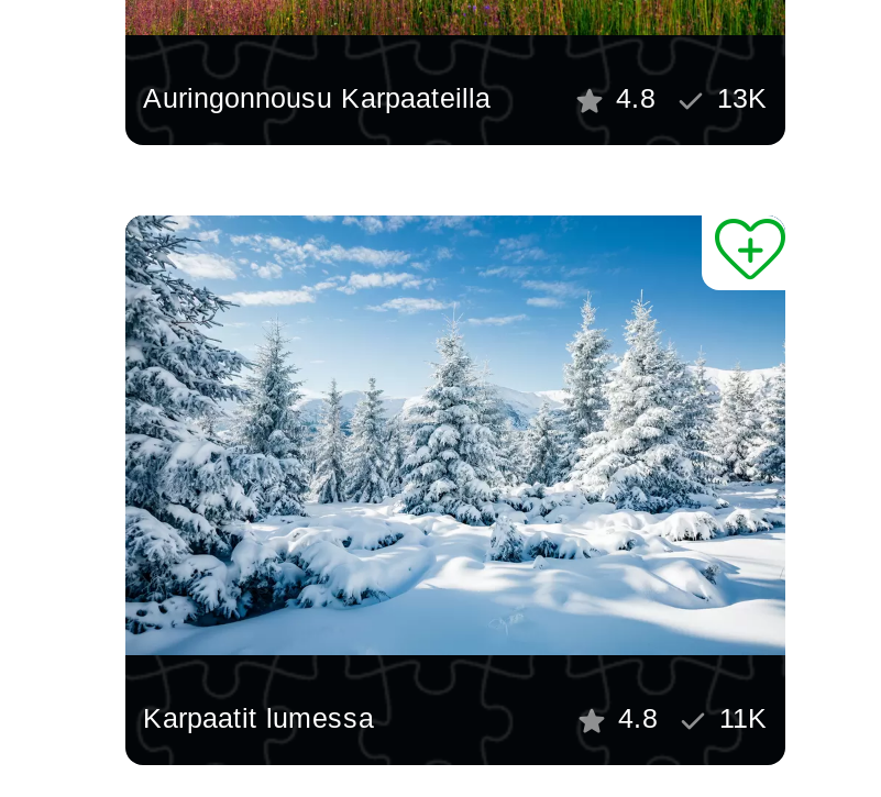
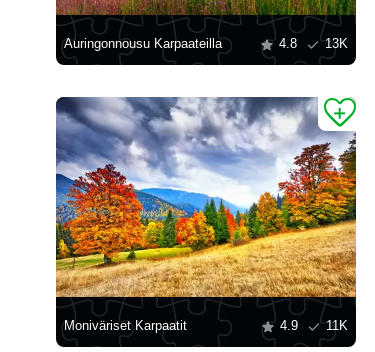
- [image]
- Karpaatit lumessa
- 4.8
+ [image]
+ Moniväriset Karpaatit
+ 4.9
